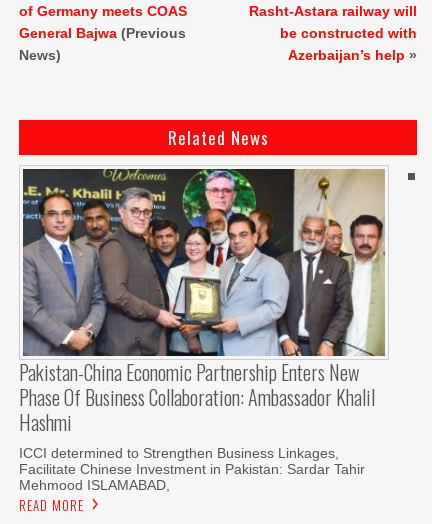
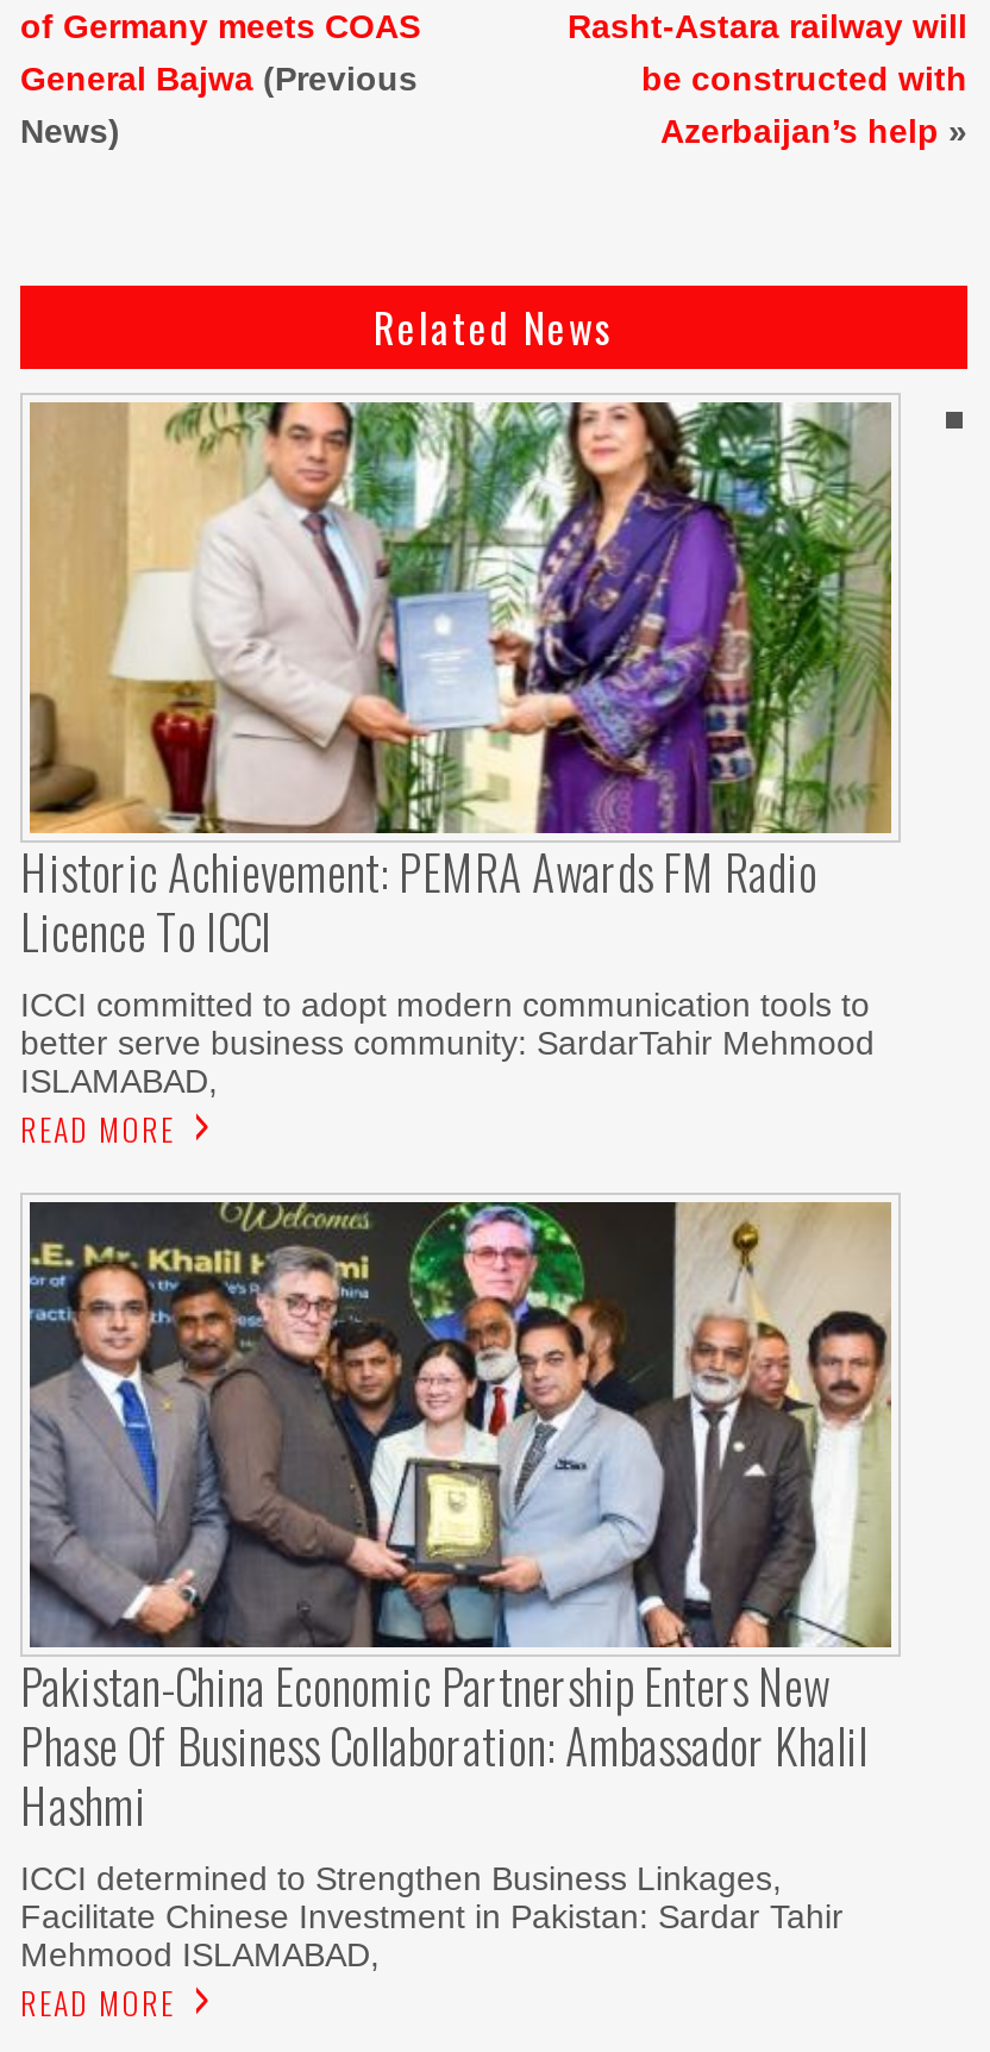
+ [image]
+ Historic Achievement: PEMRA Awards FM Radio
+ Licence To ICCI
+ ICCI committed to adopt modern communication tools to
+ better serve business community: SardarTahir Mehmood
+ ISLAMABAD,
+ READ MORE
